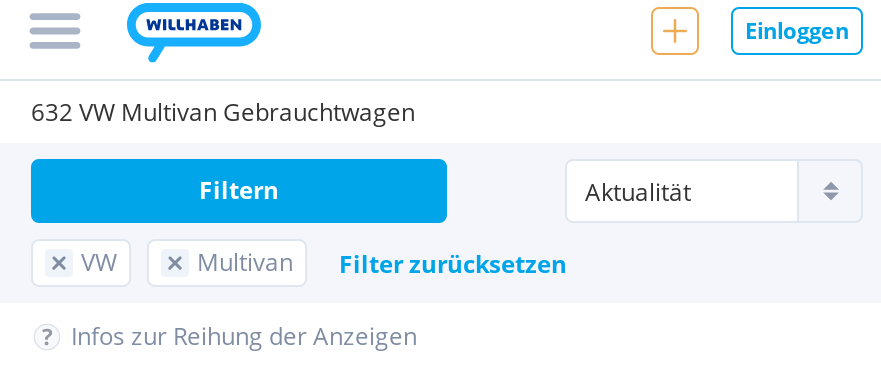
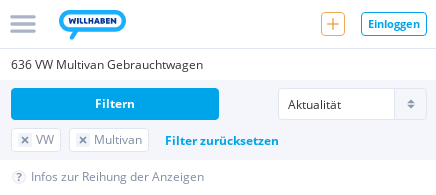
- 632 VW Multivan Gebrauchtwagen
+ 636 VW Multivan Gebrauchtwagen
